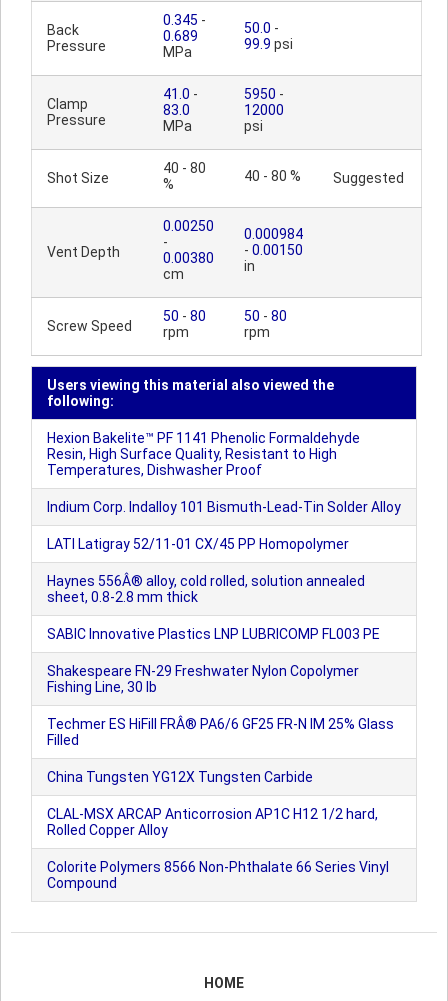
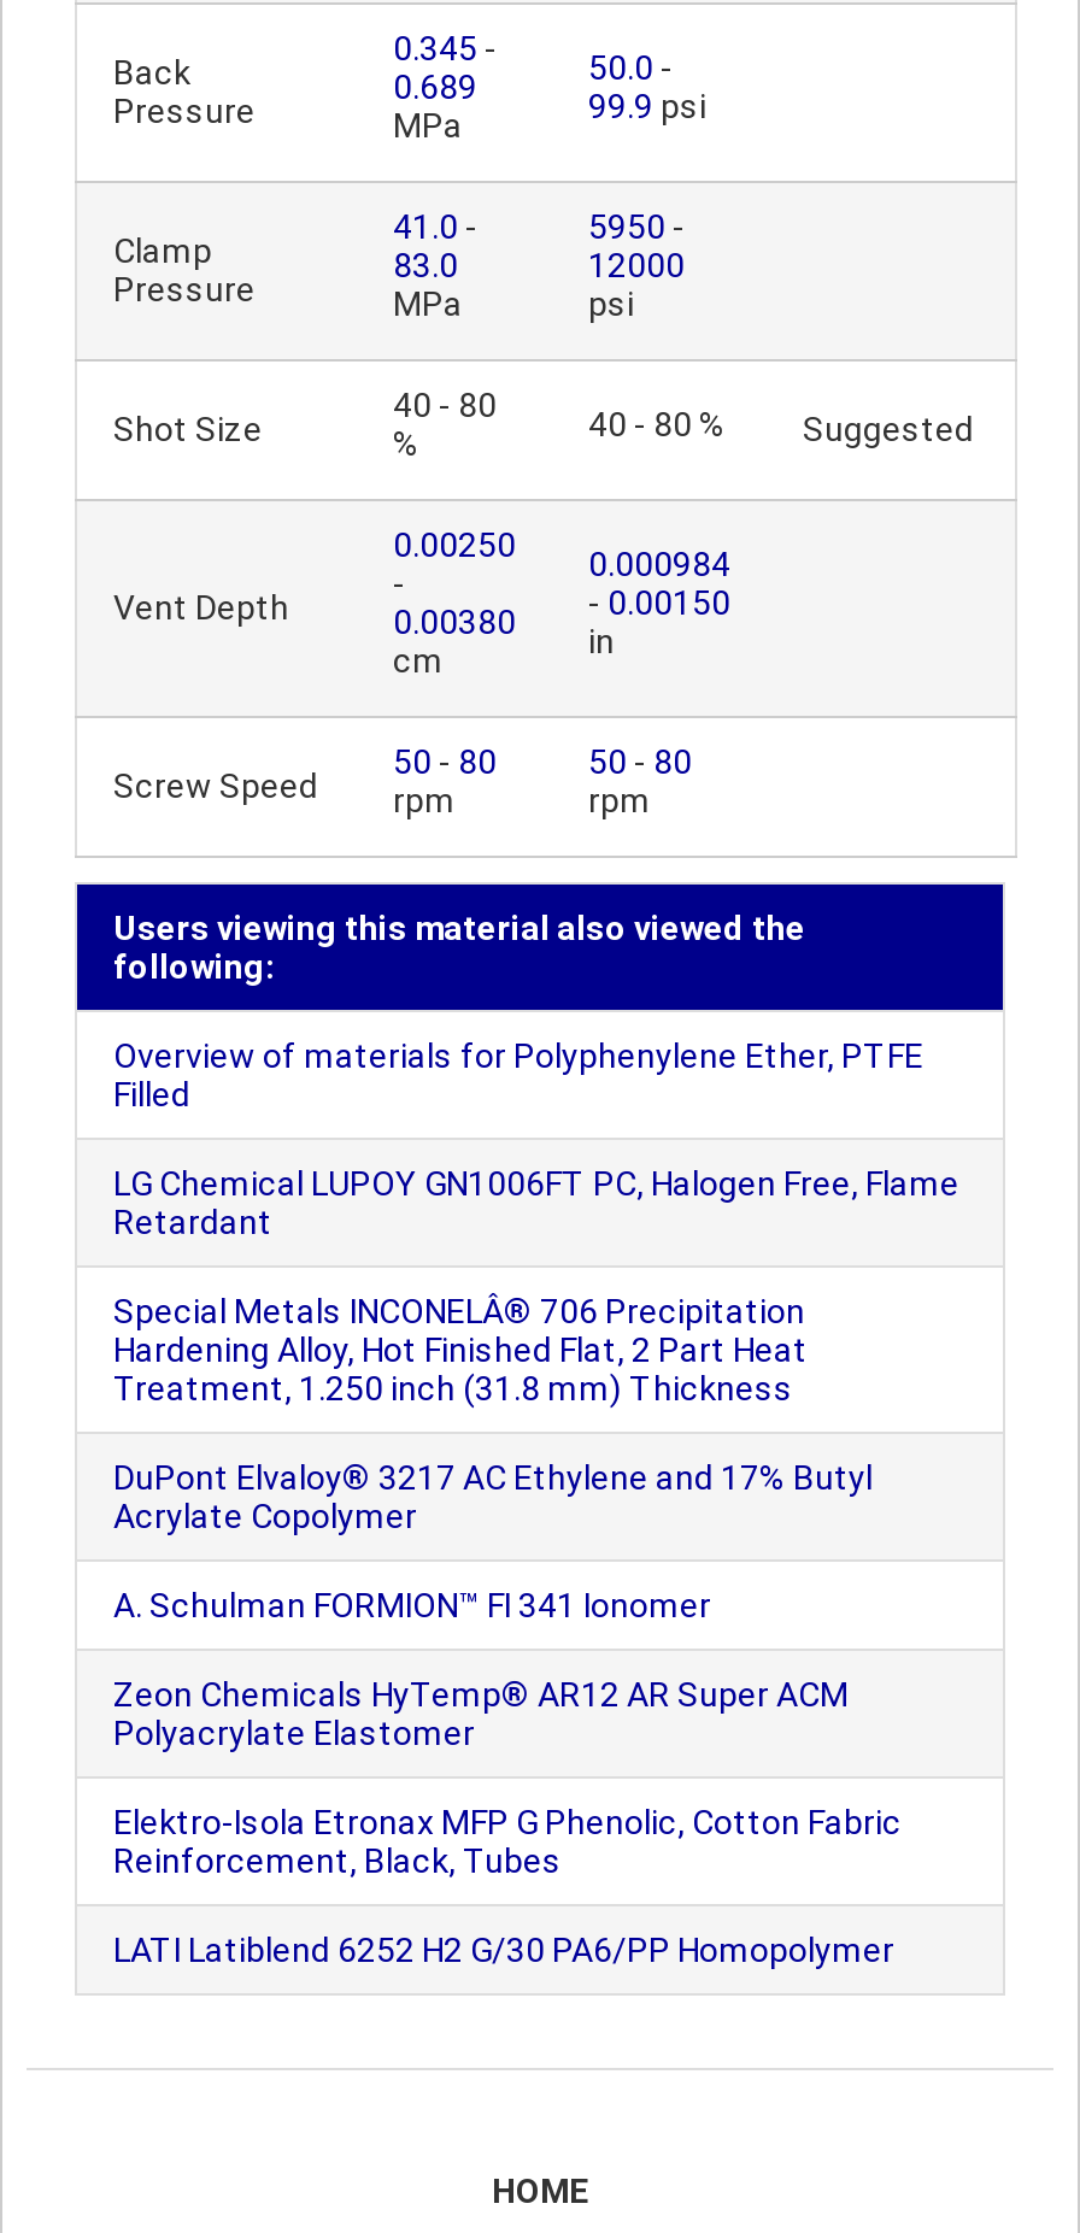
- Hexion Bakelite™ PF 1141 Phenolic Formaldehyde
- Resin, High Surface Quality, Resistant to High
- Temperatures, Dishwasher Proof
- Indium Corp. Indalloy 101 Bismuth-Lead-Tin Solder Alloy
- LATI Latigray 52/11-01 CX/45 PP Homopolymer
- Haynes 556Â® alloy, cold rolled, solution annealed
- sheet, 0.8-2.8 mm thick
- SABIC Innovative Plastics LNP LUBRICOMP FL003 PE
- Shakespeare FN-29 Freshwater Nylon Copolymer
- Fishing Line, 30 lb
- Techmer ES HiFill FRÂ® PA6/6 GF25 FR-N IM 25% Glass
+ Overview of materials for Polyphenylene Ether, PTFE

moved up: Filled

- China Tungsten YG12X Tungsten Carbide
- CLAL-MSX ARCAP Anticorrosion AP1C H12 1/2 hard,
- Rolled Copper Alloy
- Colorite Polymers 8566 Non-Phthalate 66 Series Vinyl
- Compound
+ LG Chemical LUPOY GN1006FT PC, Halogen Free, Flame
+ Retardant
+ Special Metals INCONELÂ® 706 Precipitation
+ Hardening Alloy, Hot Finished Flat, 2 Part Heat
+ Treatment, 1.250 inch (31.8 mm) Thickness
+ DuPont Elvaloy® 3217 AC Ethylene and 17% Butyl
+ Acrylate Copolymer
+ A. Schulman FORMION™ FI 341 Ionomer
+ Zeon Chemicals HyTemp® AR12 AR Super ACM
+ Polyacrylate Elastomer
+ Elektro-Isola Etronax MFP G Phenolic, Cotton Fabric
+ Reinforcement, Black, Tubes
+ LATI Latiblend 6252 H2 G/30 PA6/PP Homopolymer
